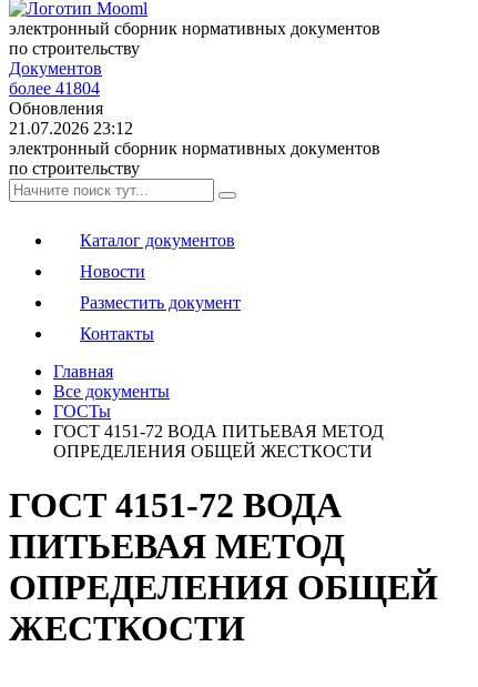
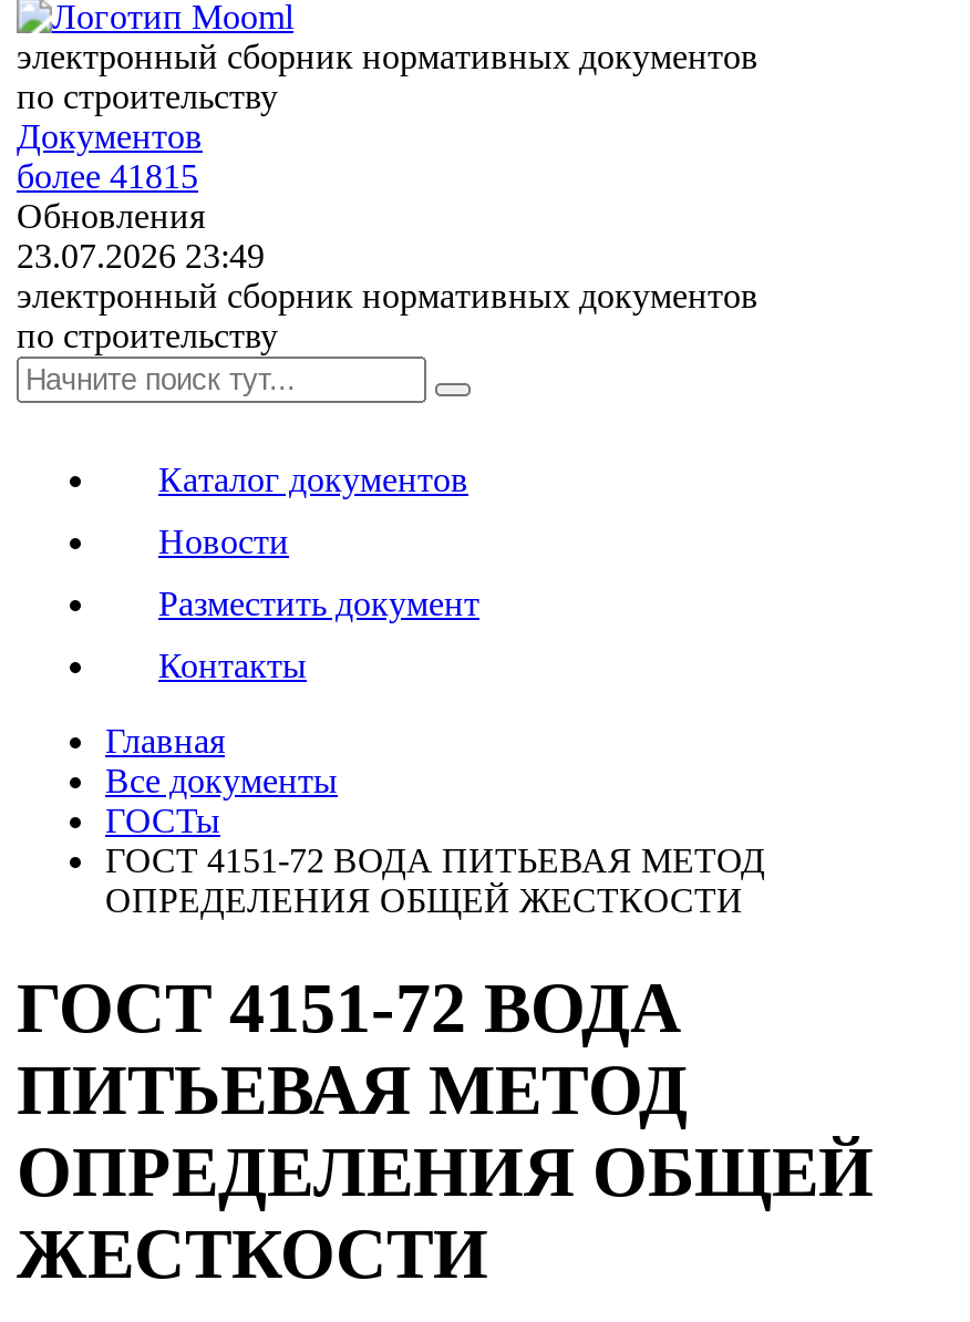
- более 41804
+ более 41815

- 21.07.2026 23:12
+ 23.07.2026 23:49
